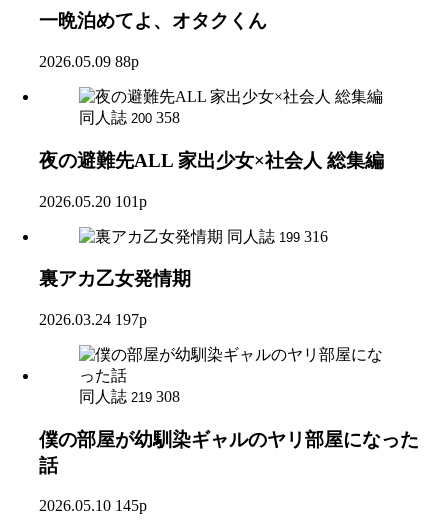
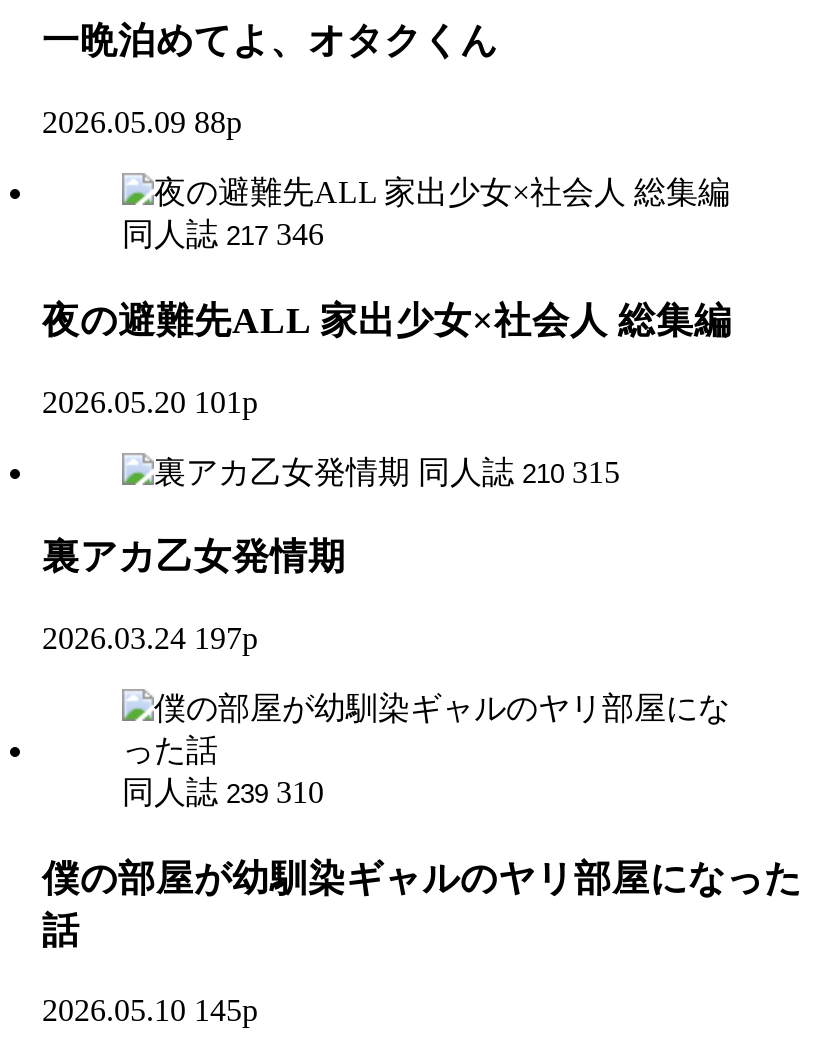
- 同人誌 200 358
+ 同人誌 217 346

- 同人誌 199 316
+ 同人誌 210 315

- 同人誌 219 308
+ 同人誌 239 310
